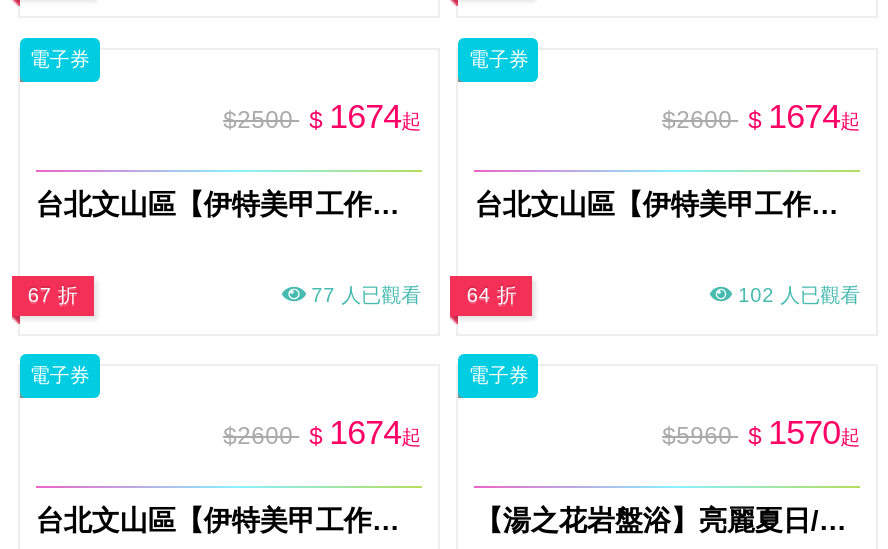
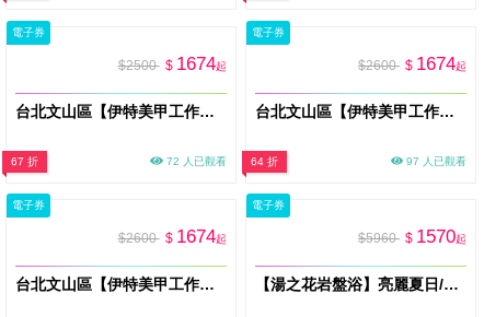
- 77 人已觀看
+ 72 人已觀看

- 102 人已觀看
+ 97 人已觀看
